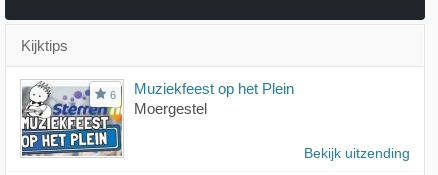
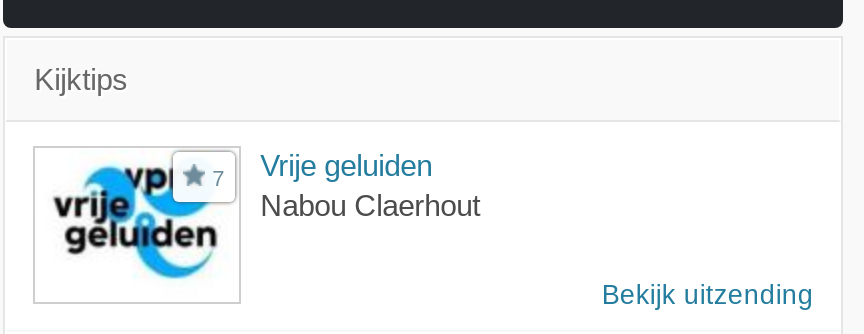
- [image]
- 6
- Muziekfeest op het Plein
- Moergestel
+ [image]
+ 7
+ Vrije geluiden
+ Nabou Claerhout
